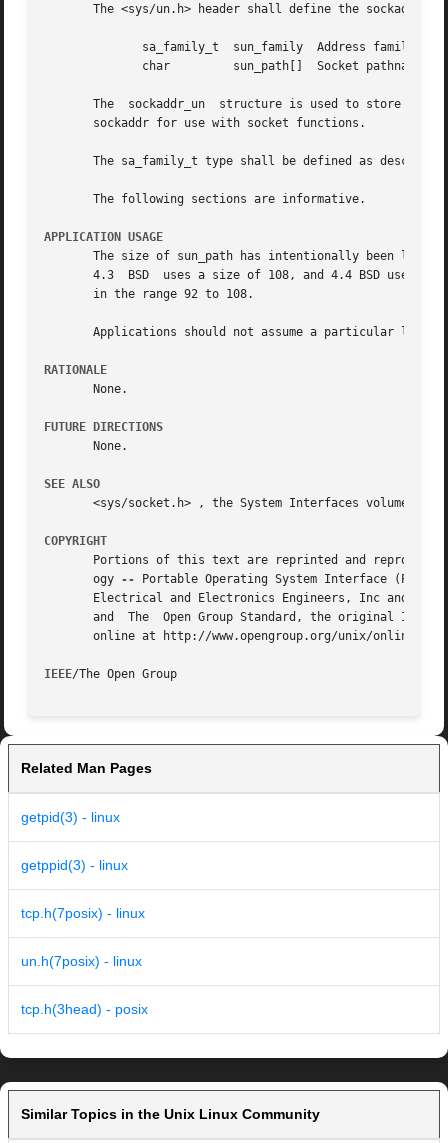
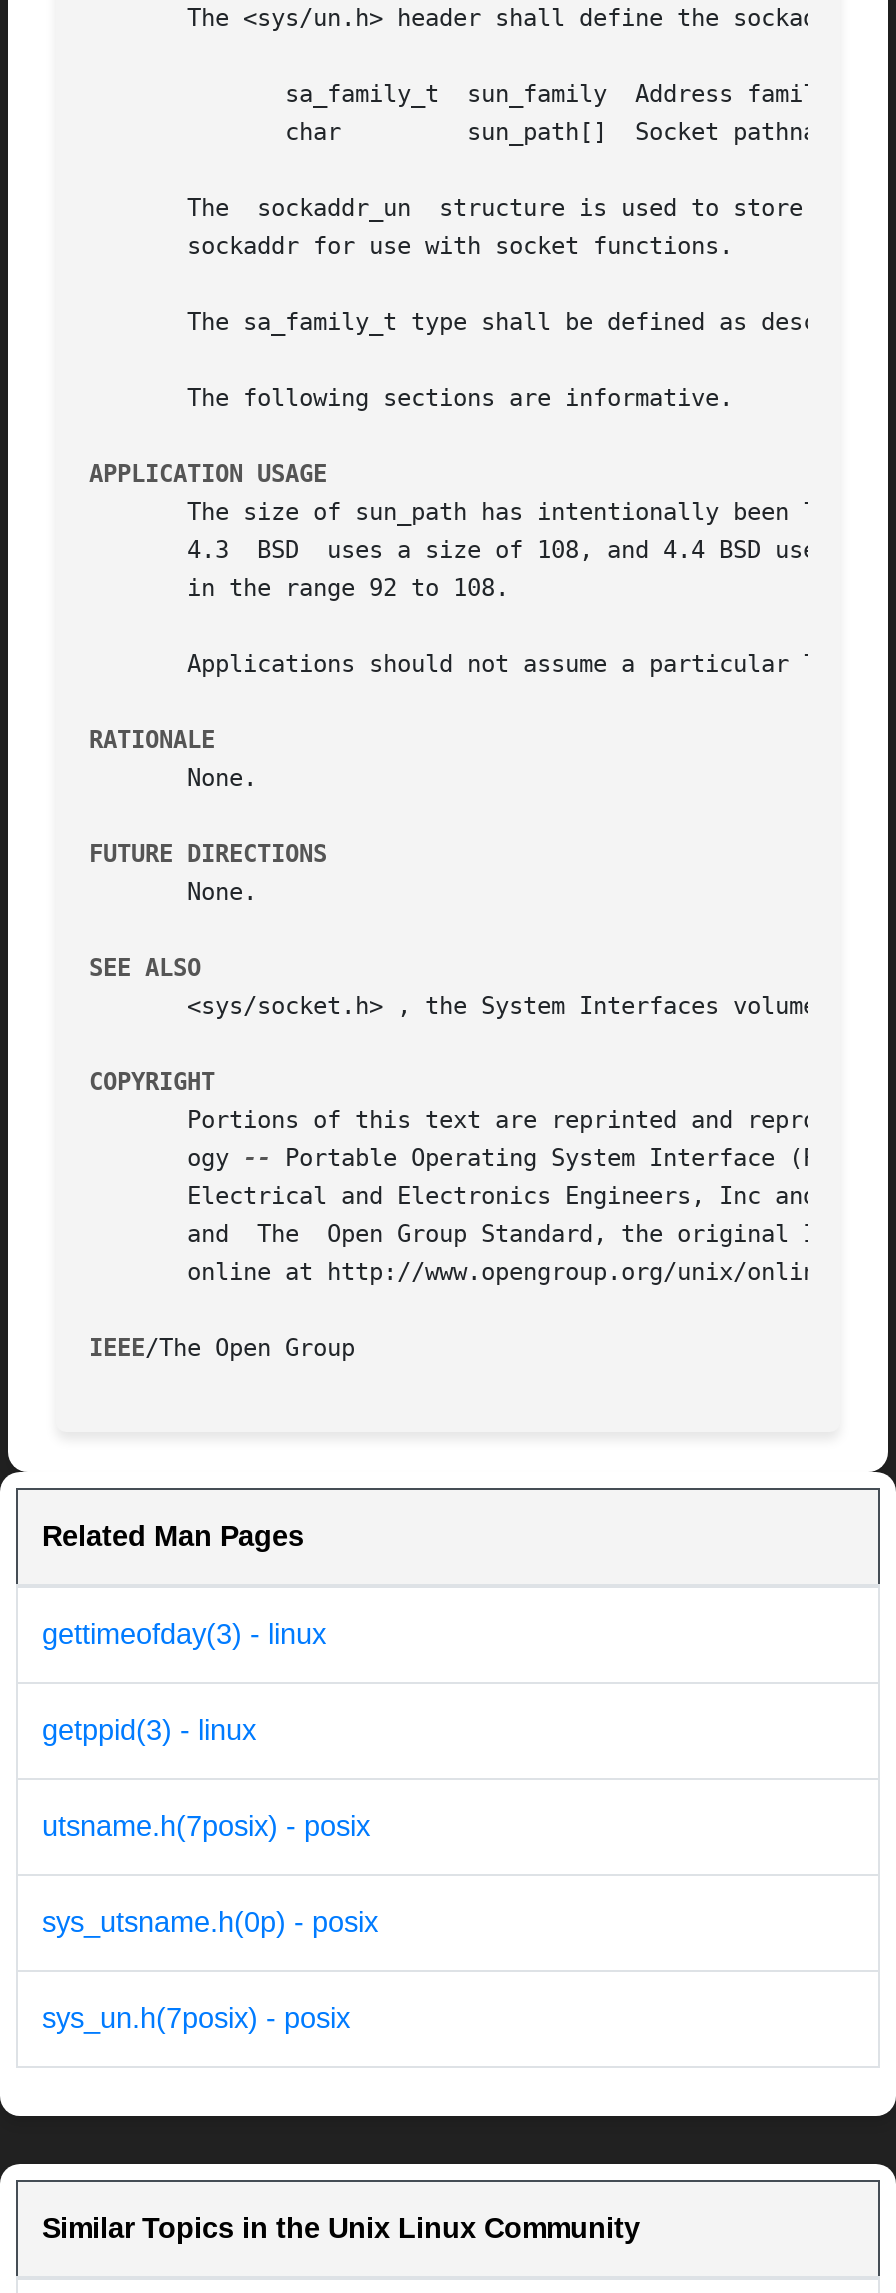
- getpid(3) - linux
+ gettimeofday(3) - linux

- tcp.h(7posix) - linux
+ utsname.h(7posix) - posix

- un.h(7posix) - linux
+ sys_utsname.h(0p) - posix

- tcp.h(3head) - posix
+ sys_un.h(7posix) - posix
